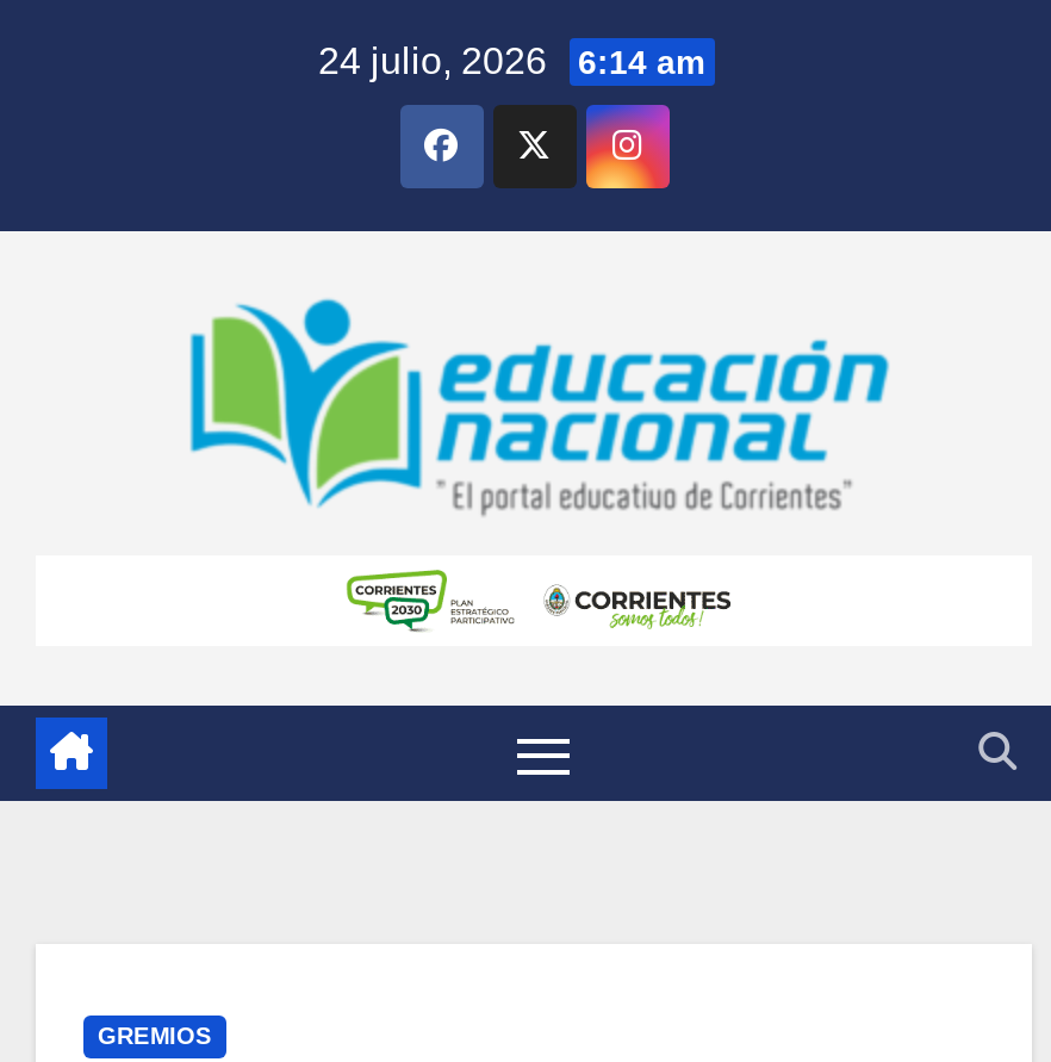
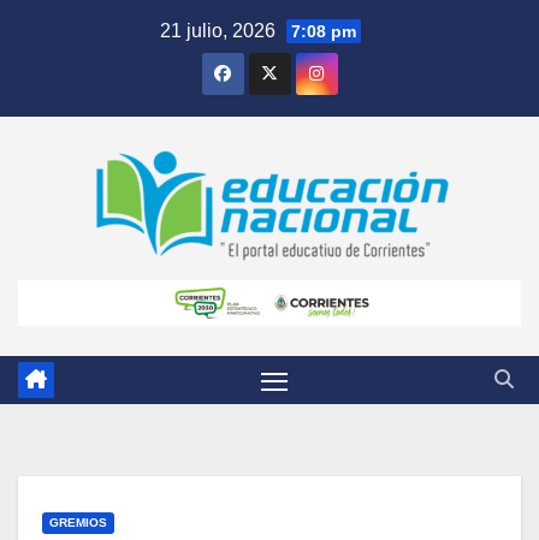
- 24 julio, 2026 6:14 am
+ 21 julio, 2026 7:08 pm
